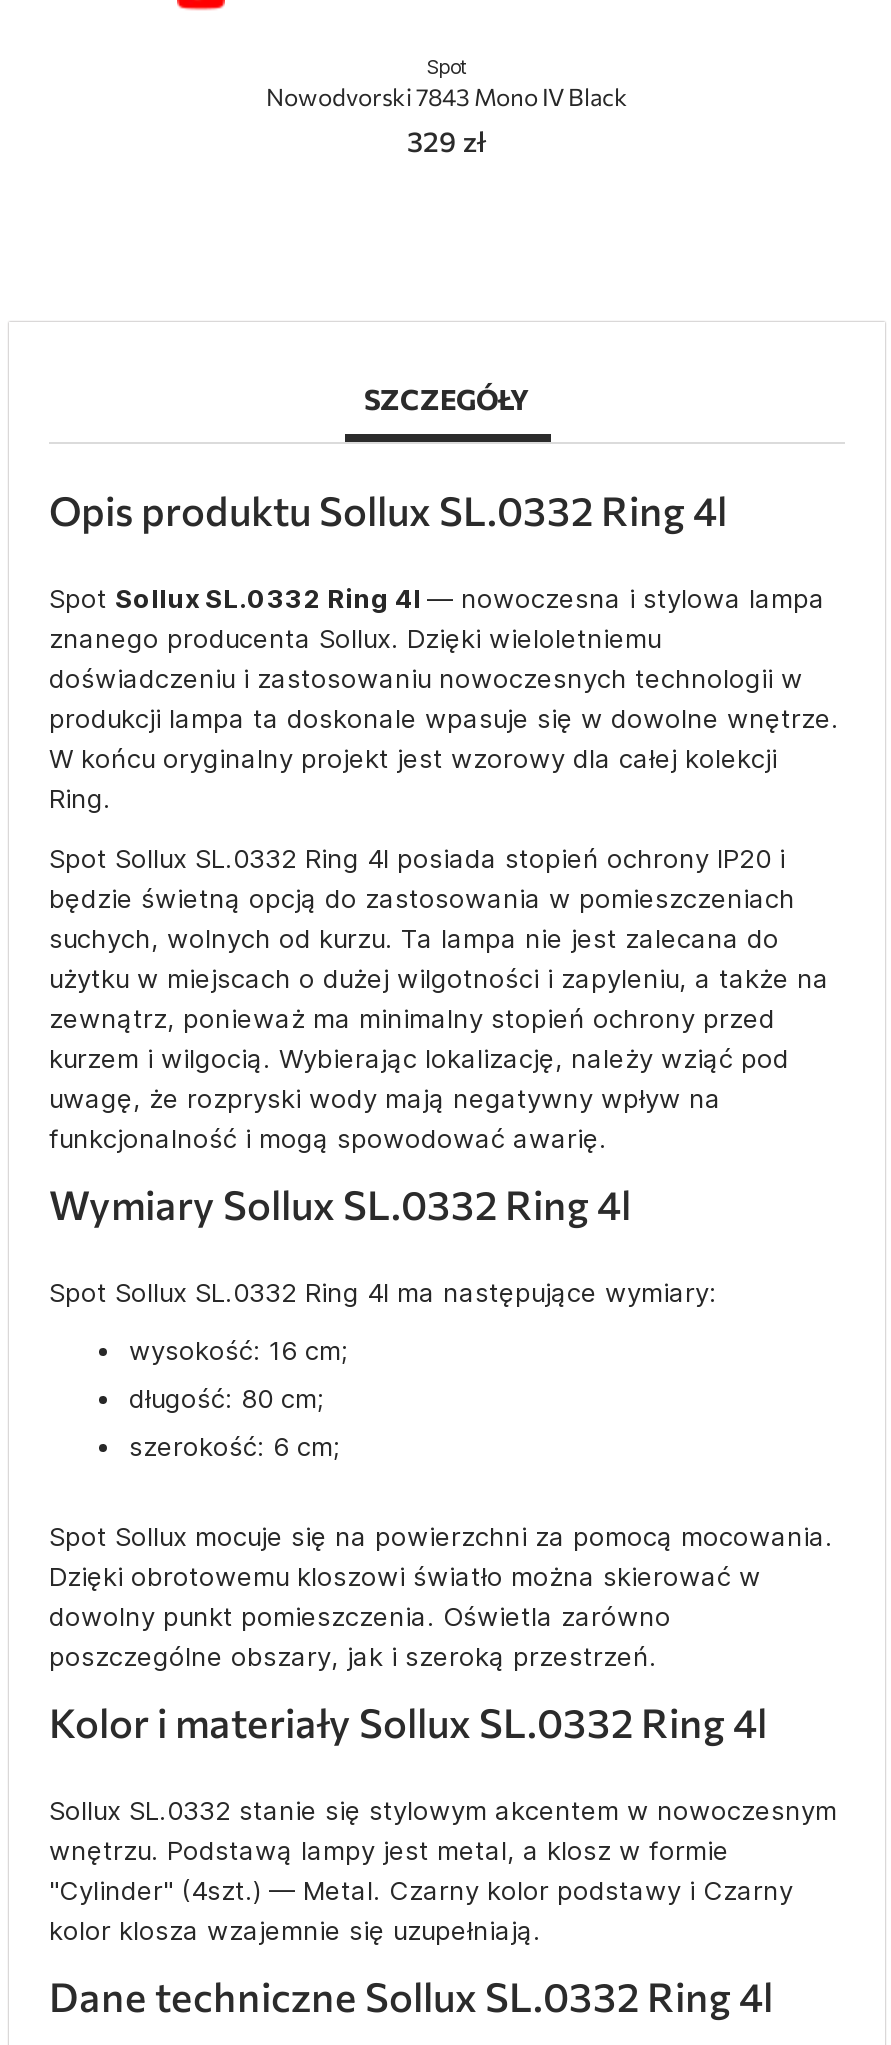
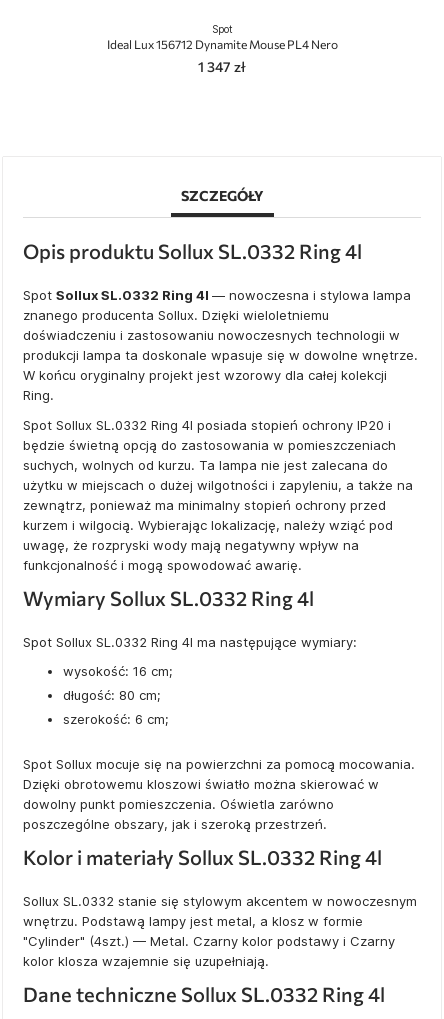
- Nowodvorski 7843 Mono IV Black
- 329 zł
+ Ideal Lux 156712 Dynamite Mouse PL4 Nero
+ 1 347 zł
